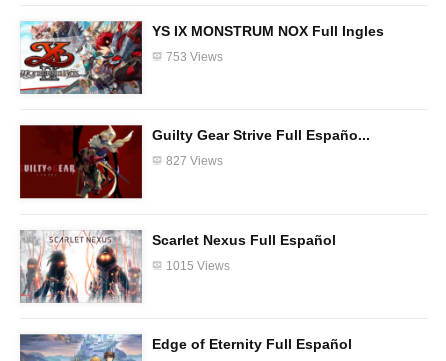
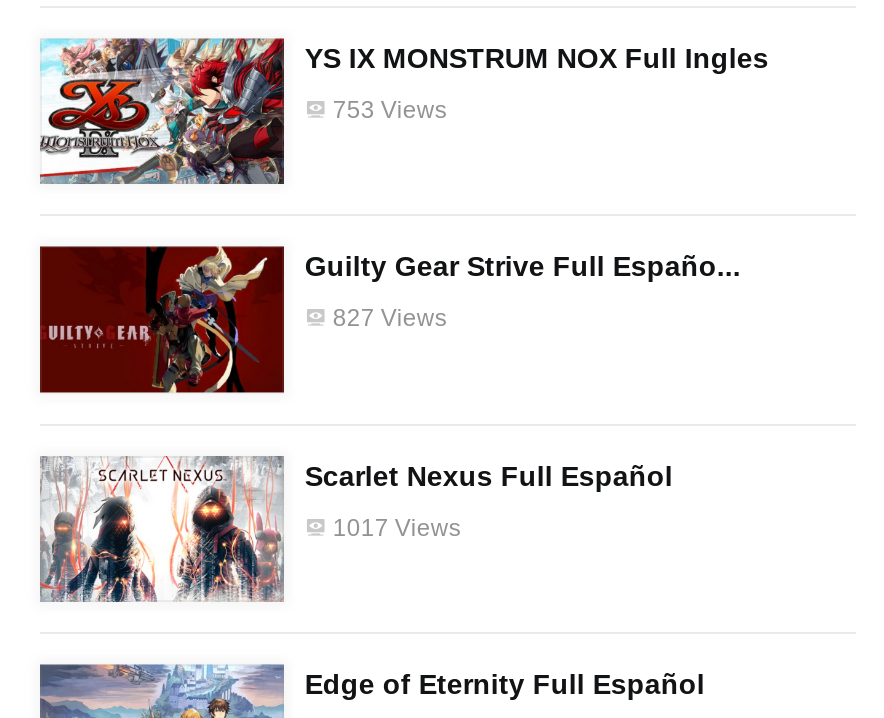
- 1015 Views
+ 1017 Views
